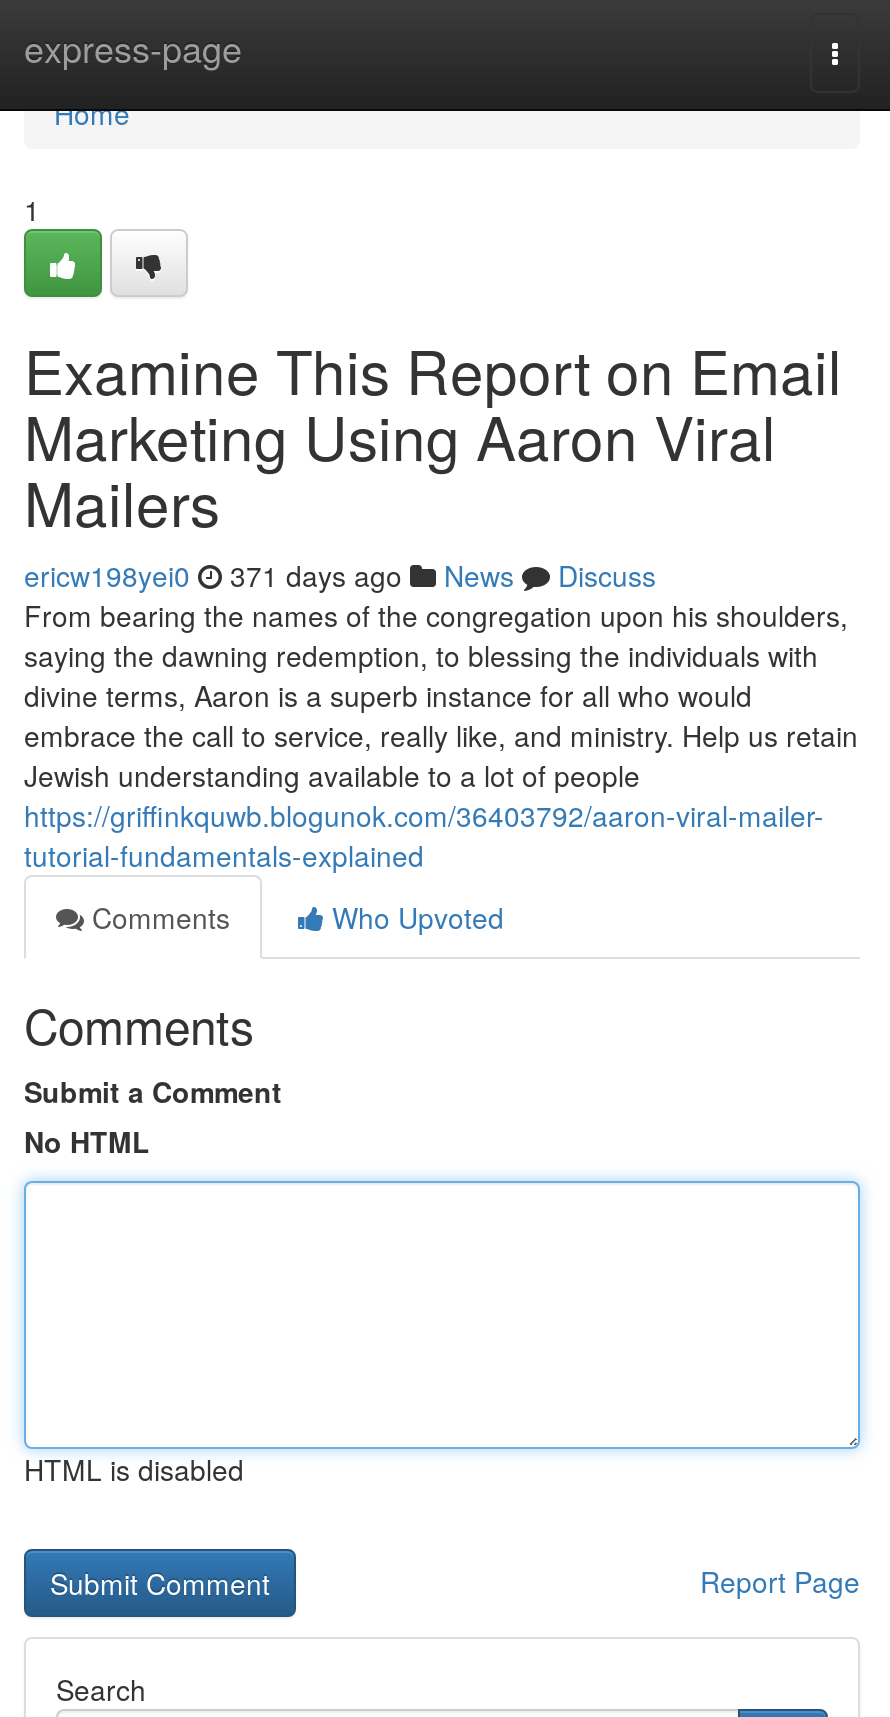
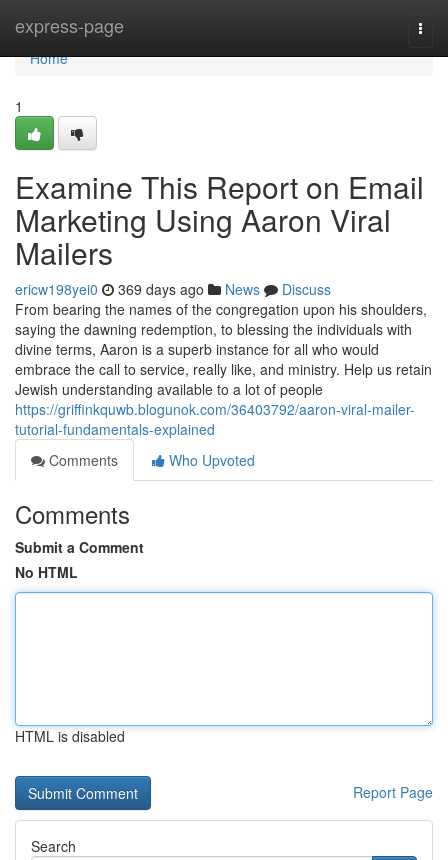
- ericw198yei0 371 days ago News Discuss
+ ericw198yei0 369 days ago News Discuss
